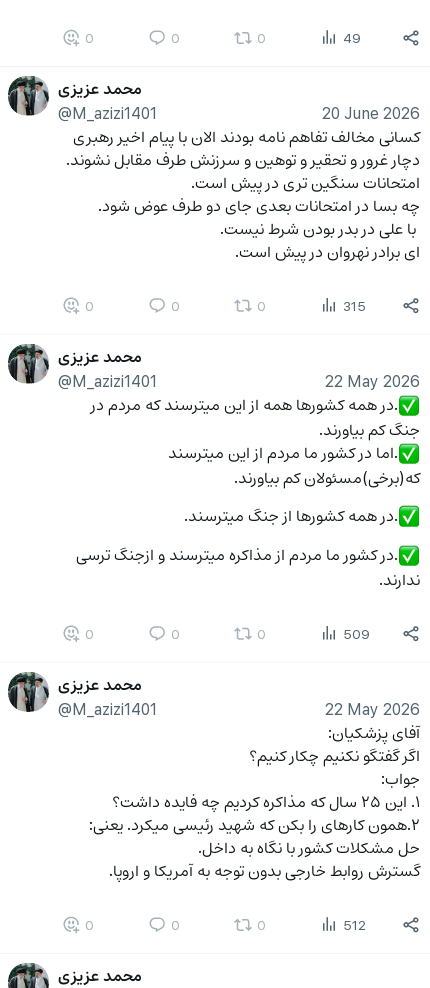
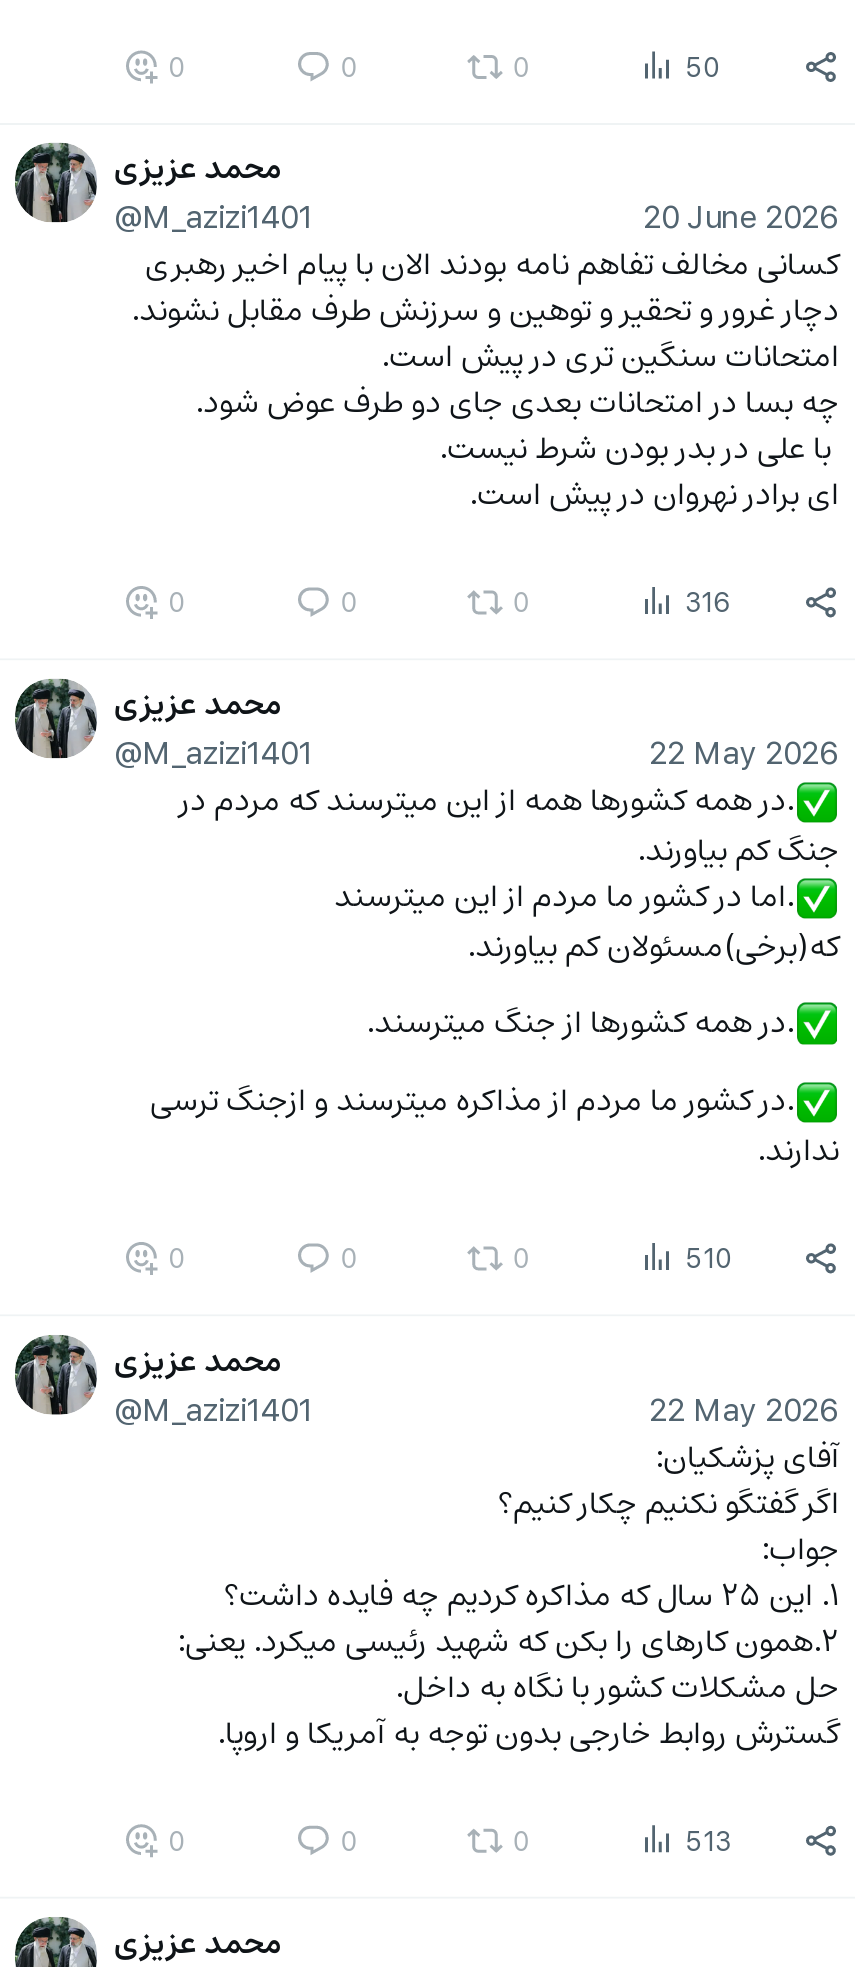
- 49
+ 50

- 315
+ 316

- 509
+ 510

- 512
+ 513
